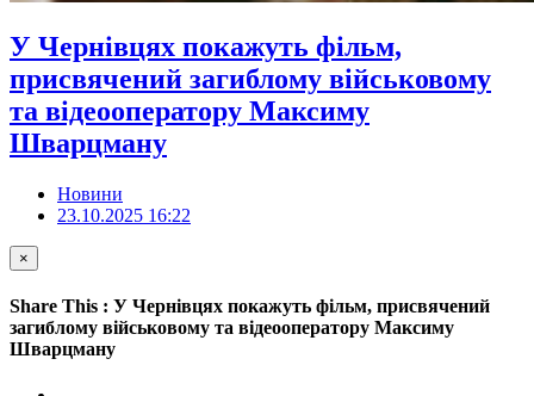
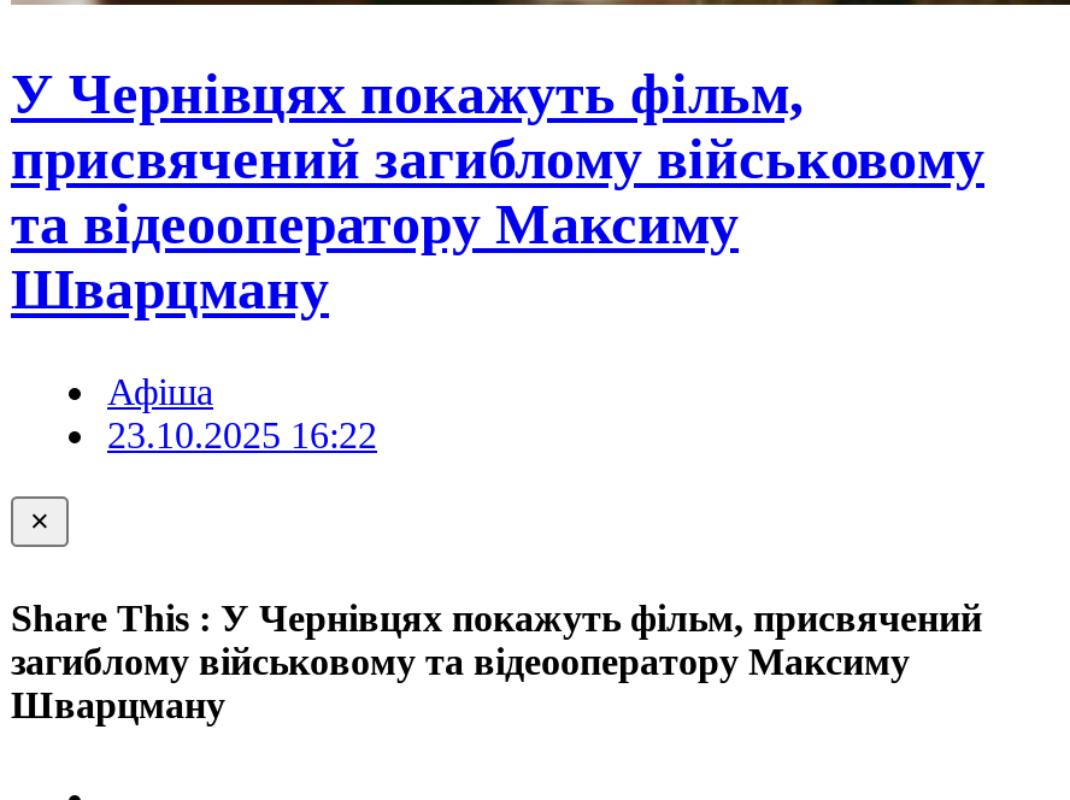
- Новини
+ Афіша
